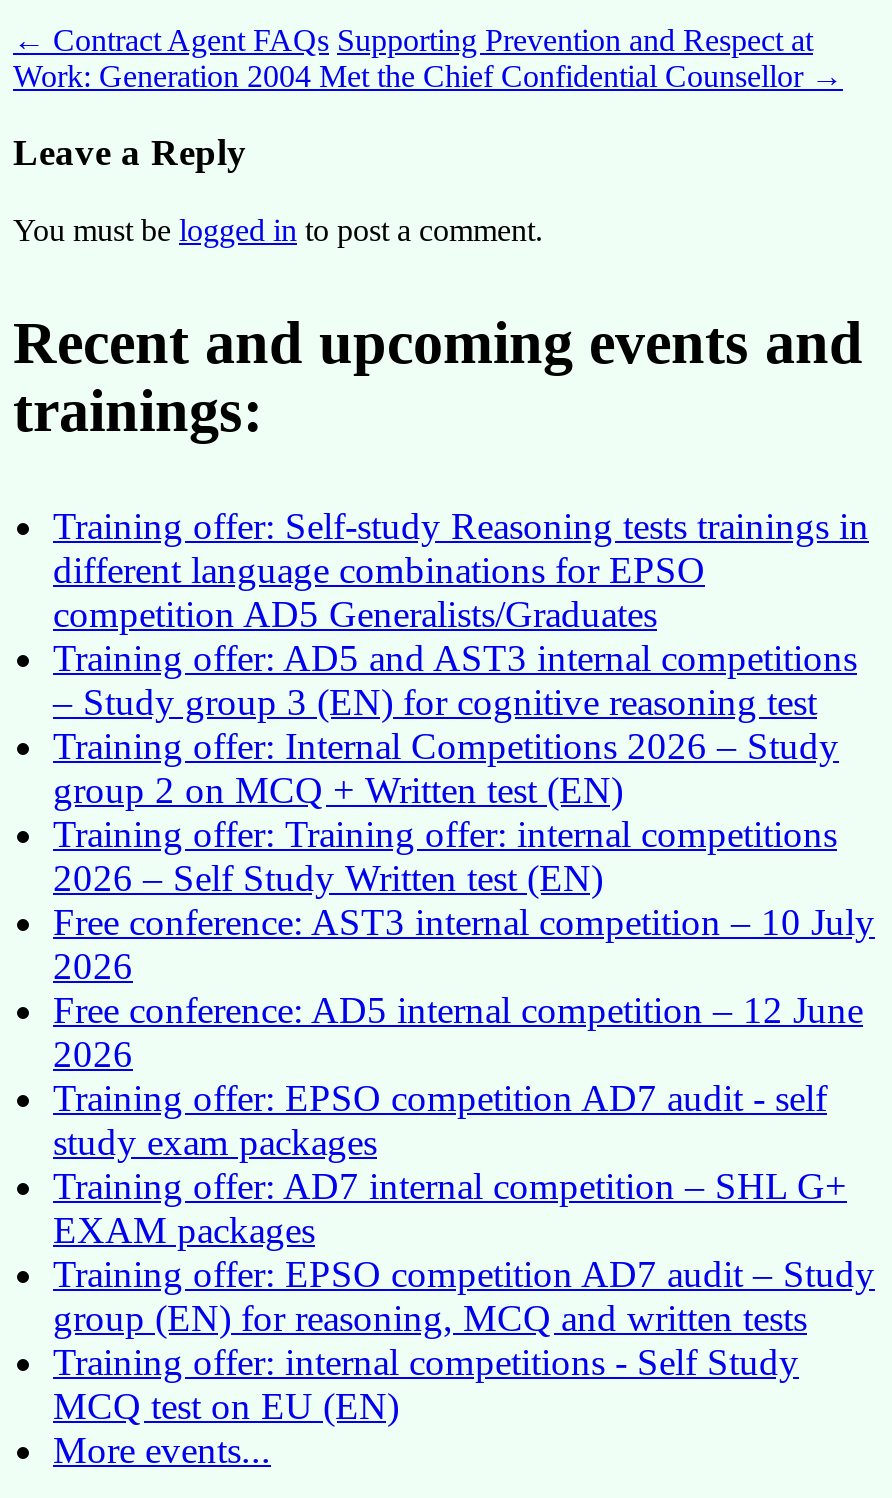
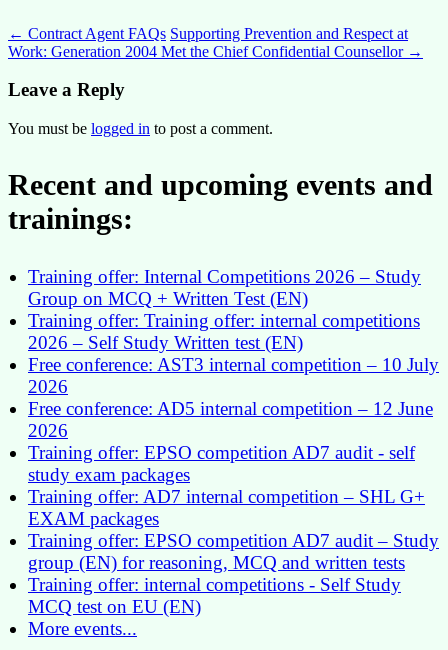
- Training offer: Self-study Reasoning tests trainings in
- different language combinations for EPSO
- competition AD5 Generalists/Graduates
- Training offer: AD5 and AST3 internal competitions
- – Study group 3 (EN) for cognitive reasoning test

- group 2 on MCQ + Written test (EN)
+ Group on MCQ + Written Test (EN)
